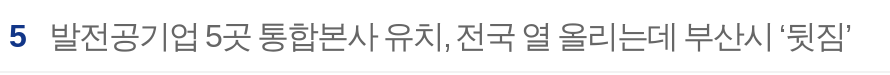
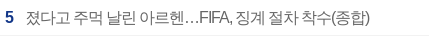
- 발전공기업 5곳 통합본사 유치, 전국 열 올리는데 부산시 ‘뒷짐’
+ 졌다고 주먹 날린 아르헨…FIFA, 징계 절차 착수(종합)
